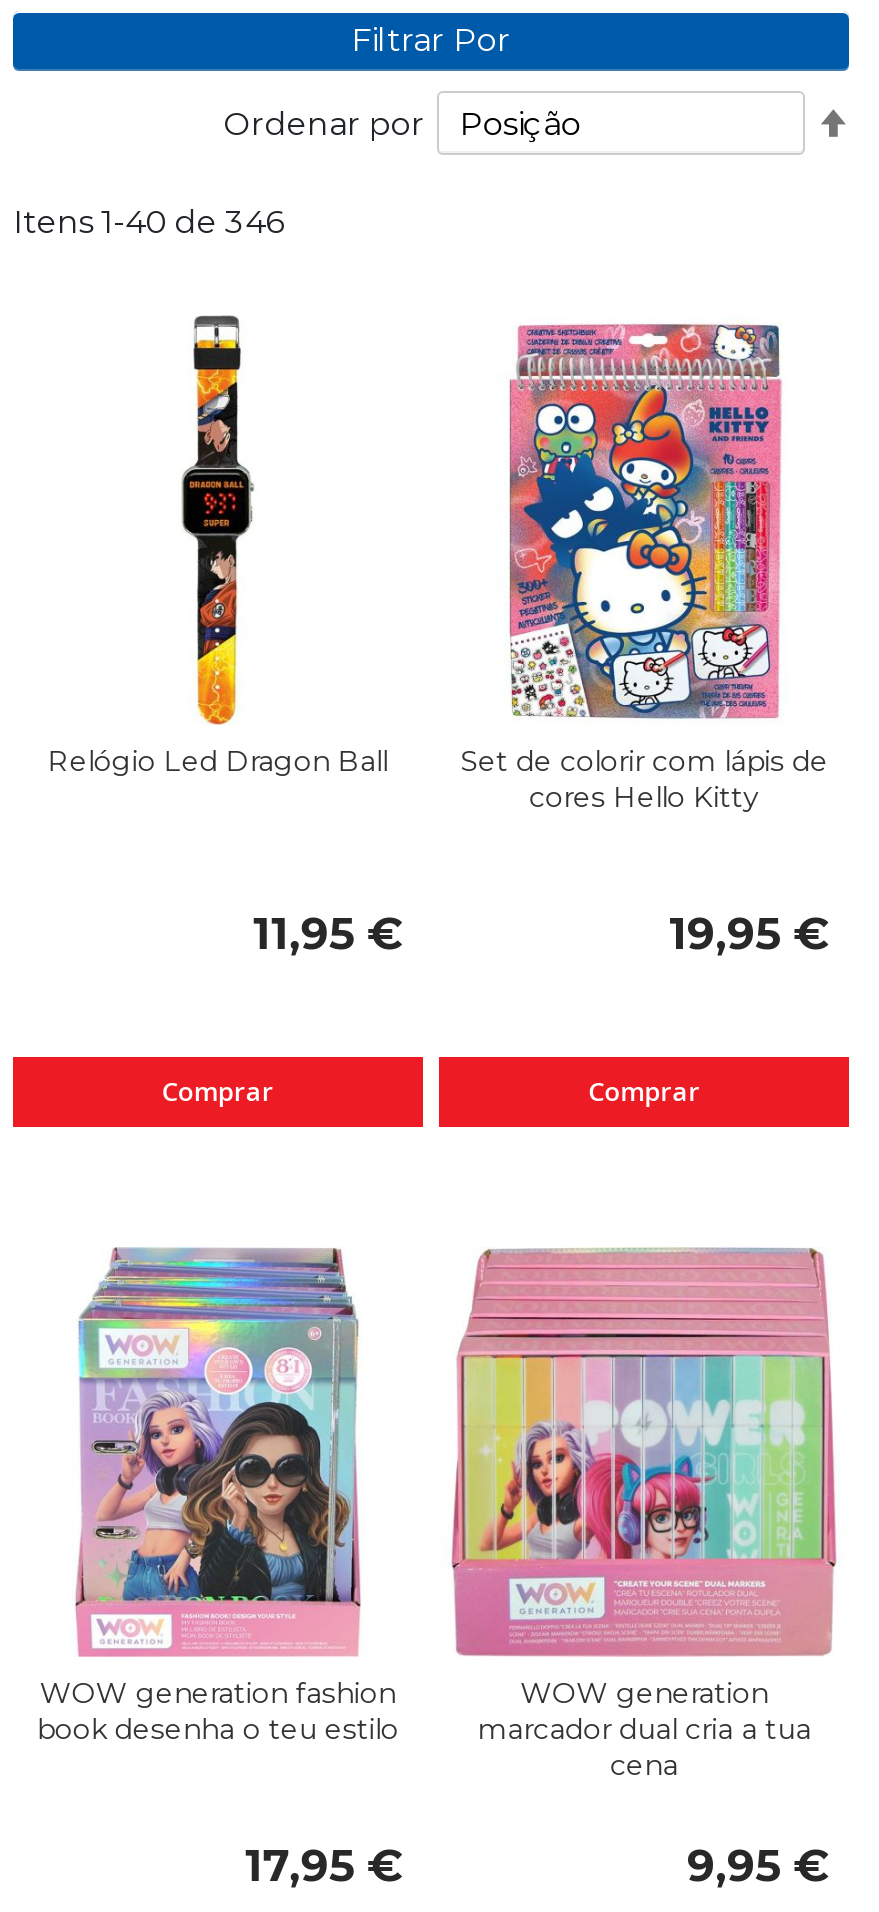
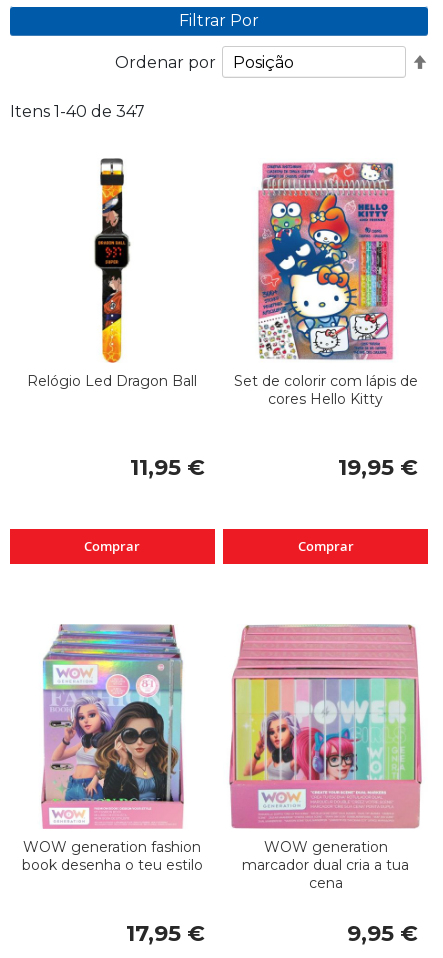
- Itens 1-40 de 346
+ Itens 1-40 de 347
